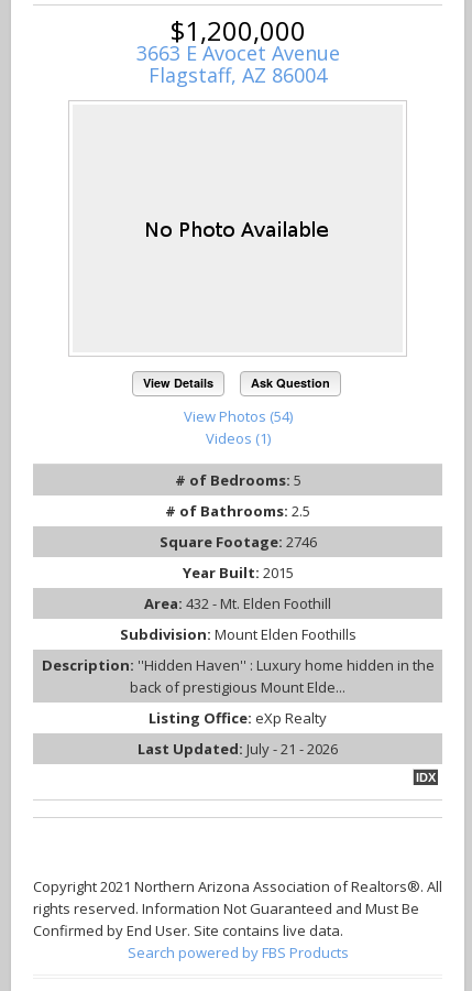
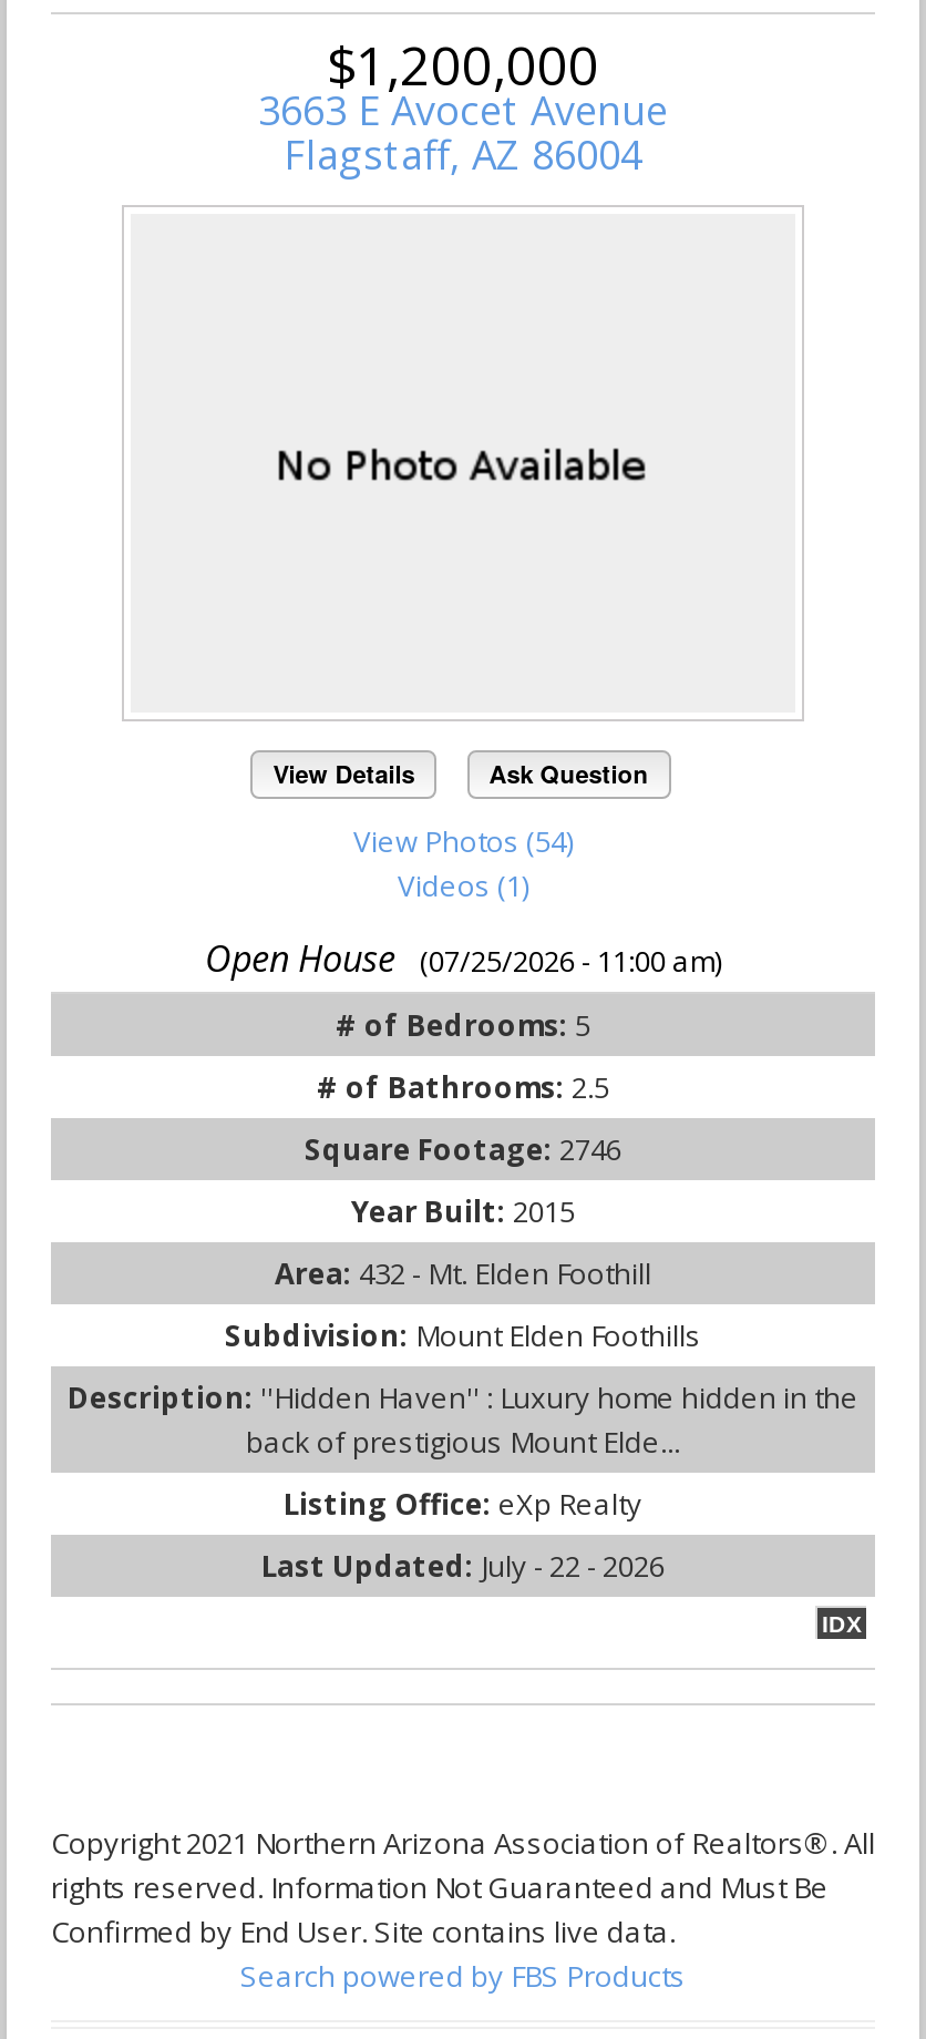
+ Open House (07/25/2026 - 11:00 am)

- Last Updated: July - 21 - 2026
+ Last Updated: July - 22 - 2026
